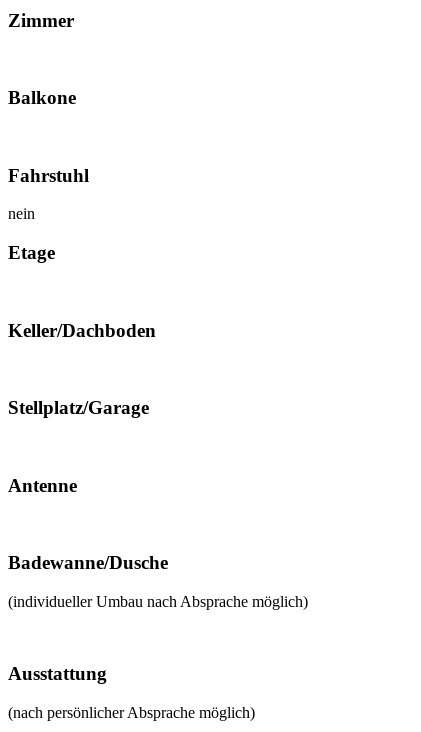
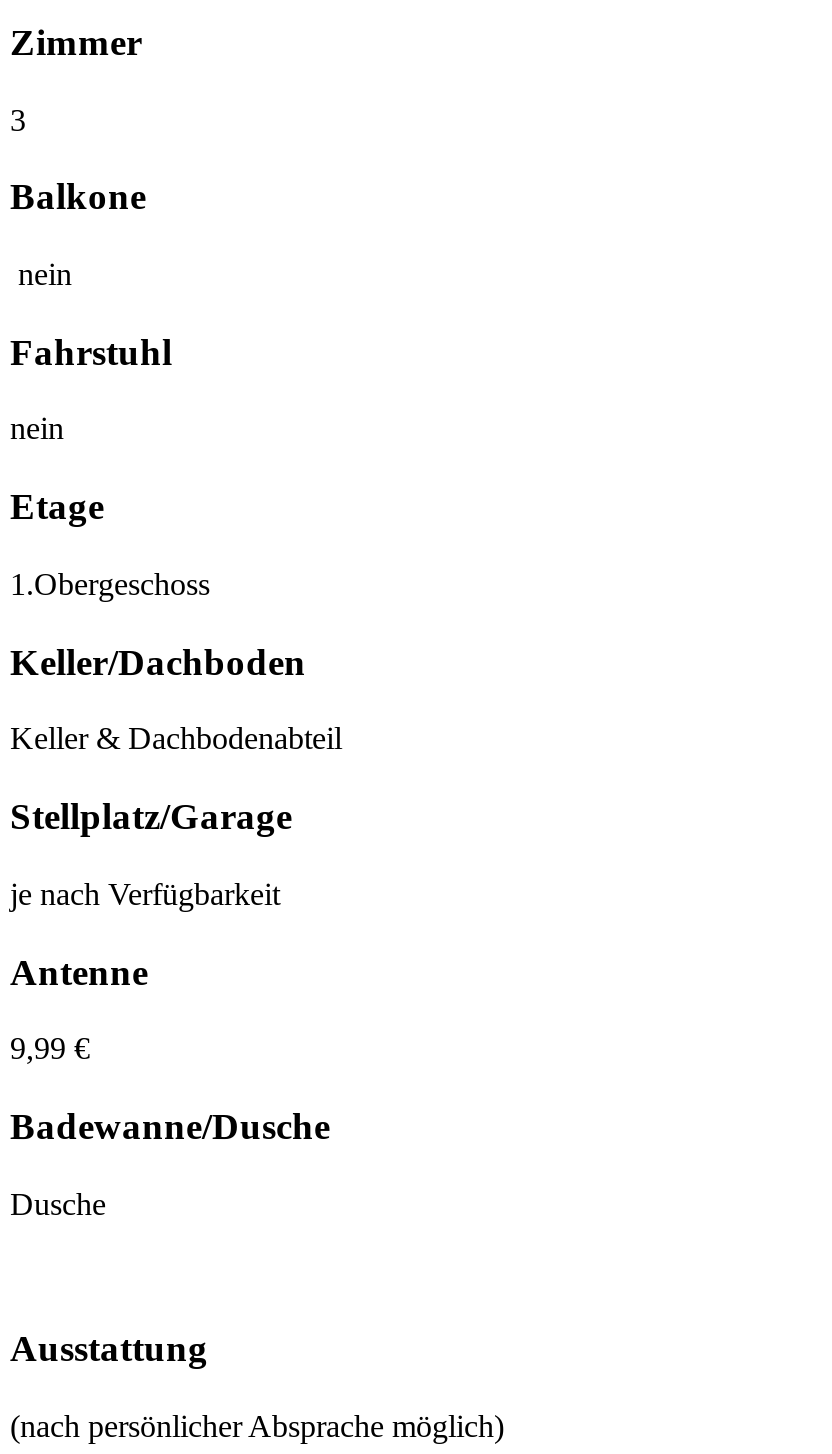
+ 3

+ nein

+ 1.Obergeschoss

+ Keller & Dachbodenabteil

+ je nach Verfügbarkeit

+ 9,99 €

- (individueller Umbau nach Absprache möglich)
+ Dusche
